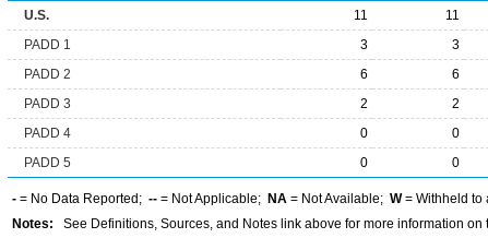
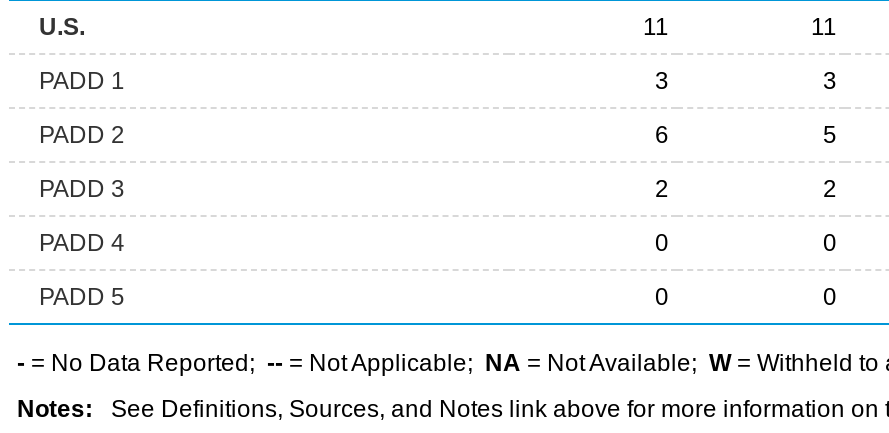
- 6
+ 5
